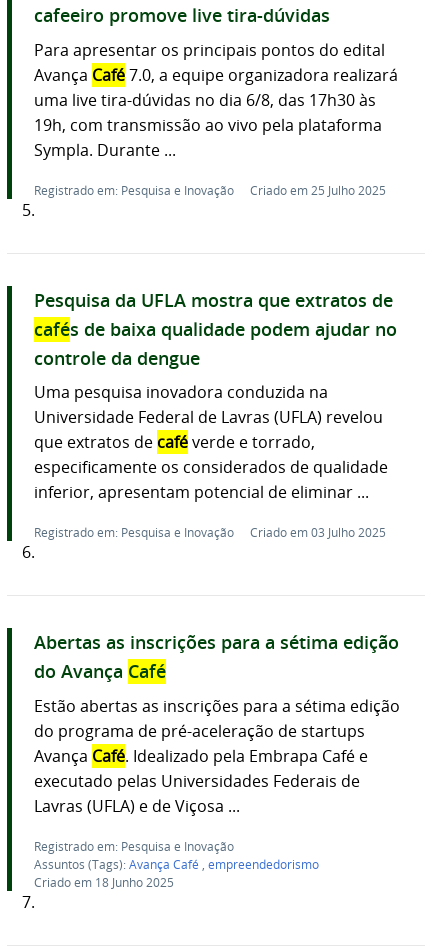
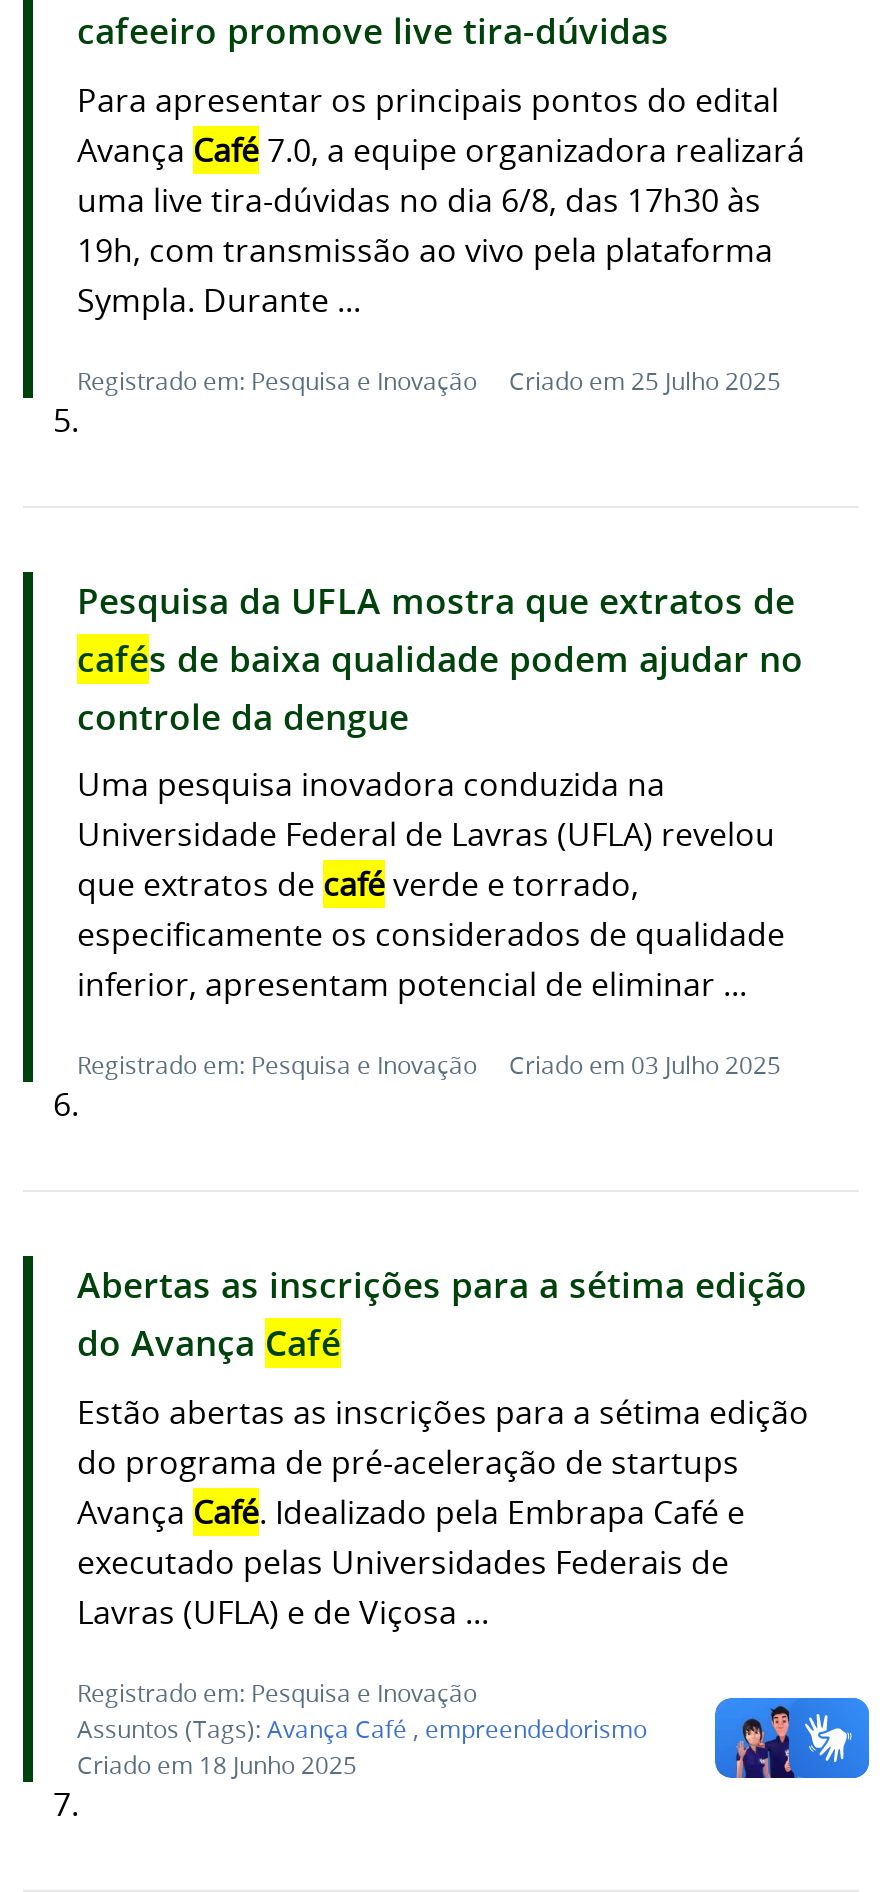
+ [image]
